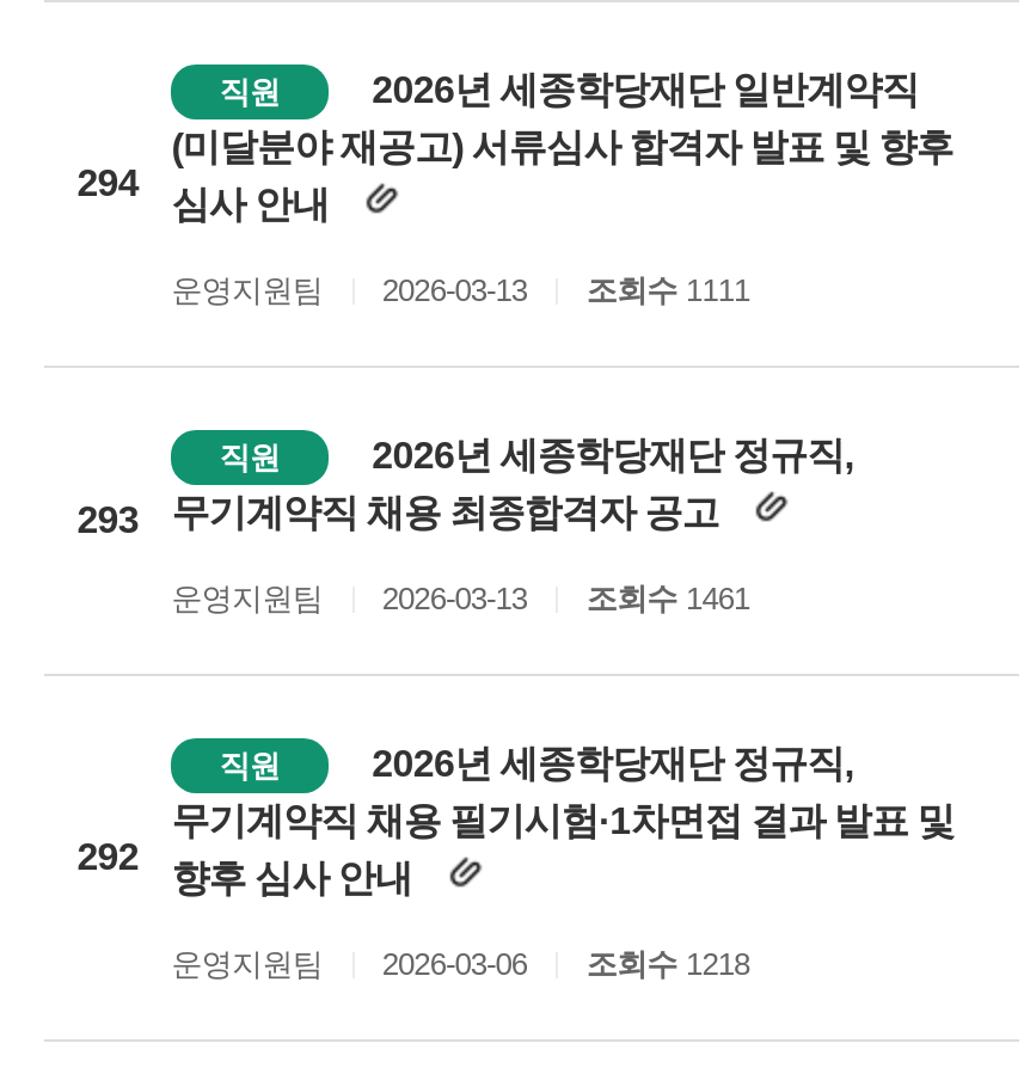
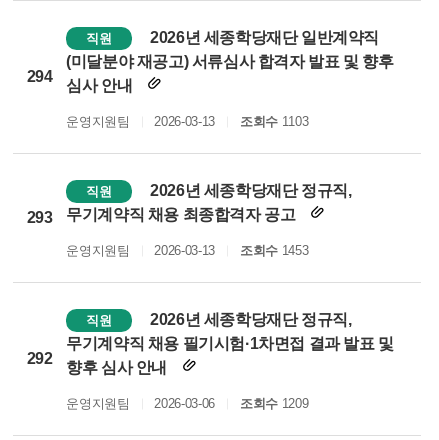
- 운영지원팀 2026-03-13 조회수 1111
+ 운영지원팀 2026-03-13 조회수 1103

- 운영지원팀 2026-03-13 조회수 1461
+ 운영지원팀 2026-03-13 조회수 1453

- 운영지원팀 2026-03-06 조회수 1218
+ 운영지원팀 2026-03-06 조회수 1209
